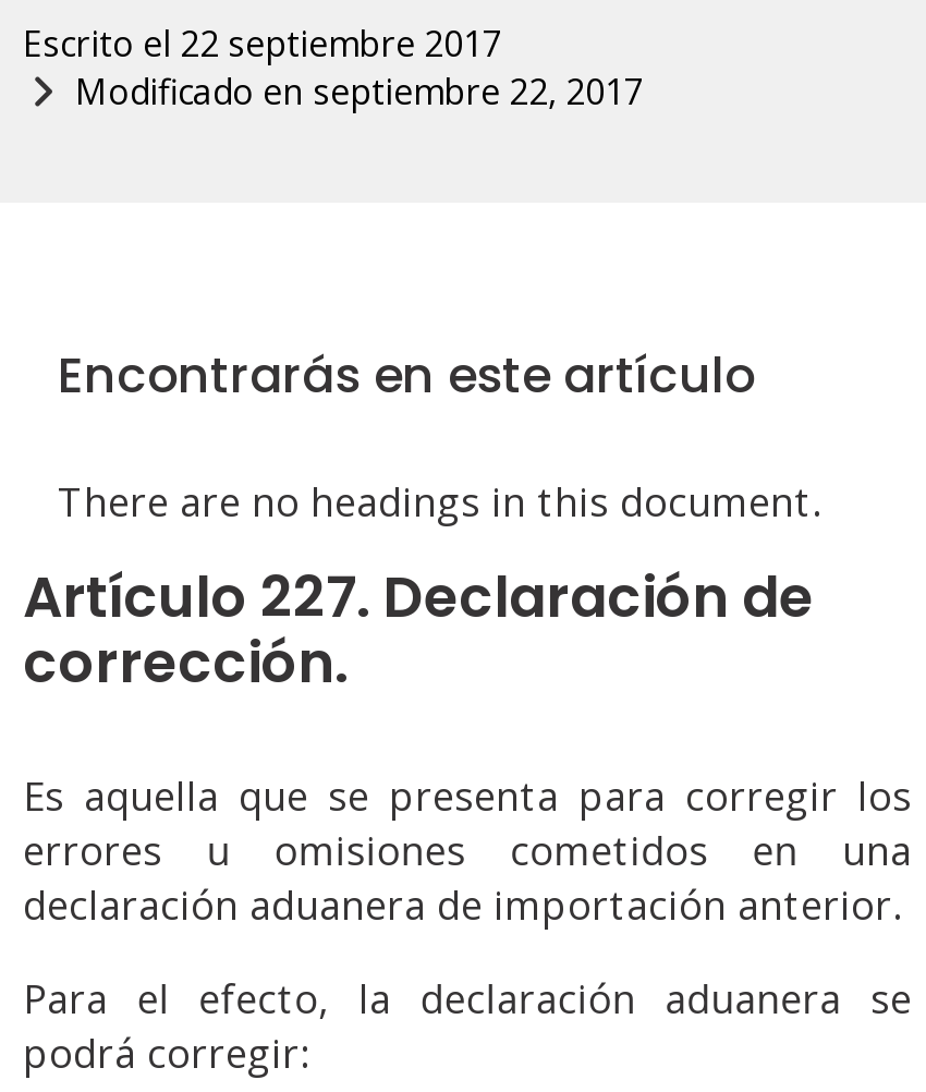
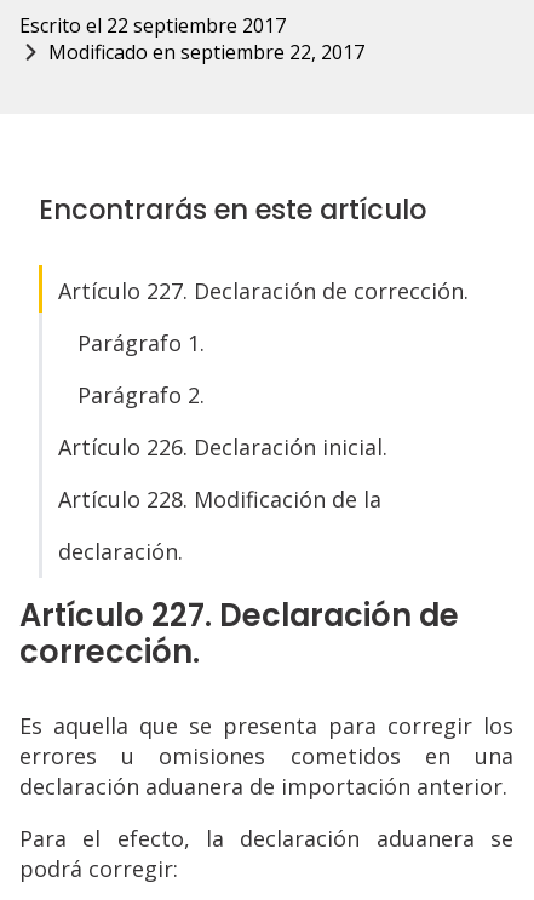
- There are no headings in this document.
+ Artículo 227. Declaración de corrección.
+ Parágrafo 1.
+ Parágrafo 2.
+ Artículo 226. Declaración inicial.
+ Artículo 228. Modificación de la
+ declaración.
